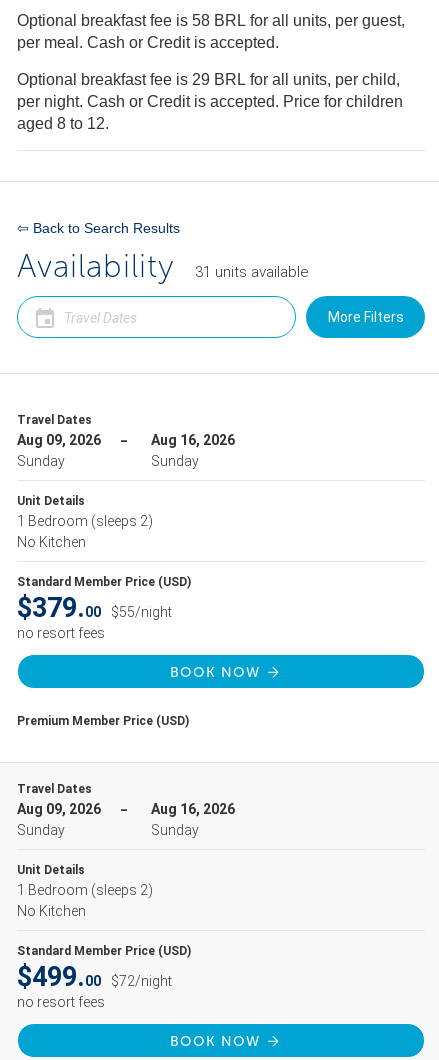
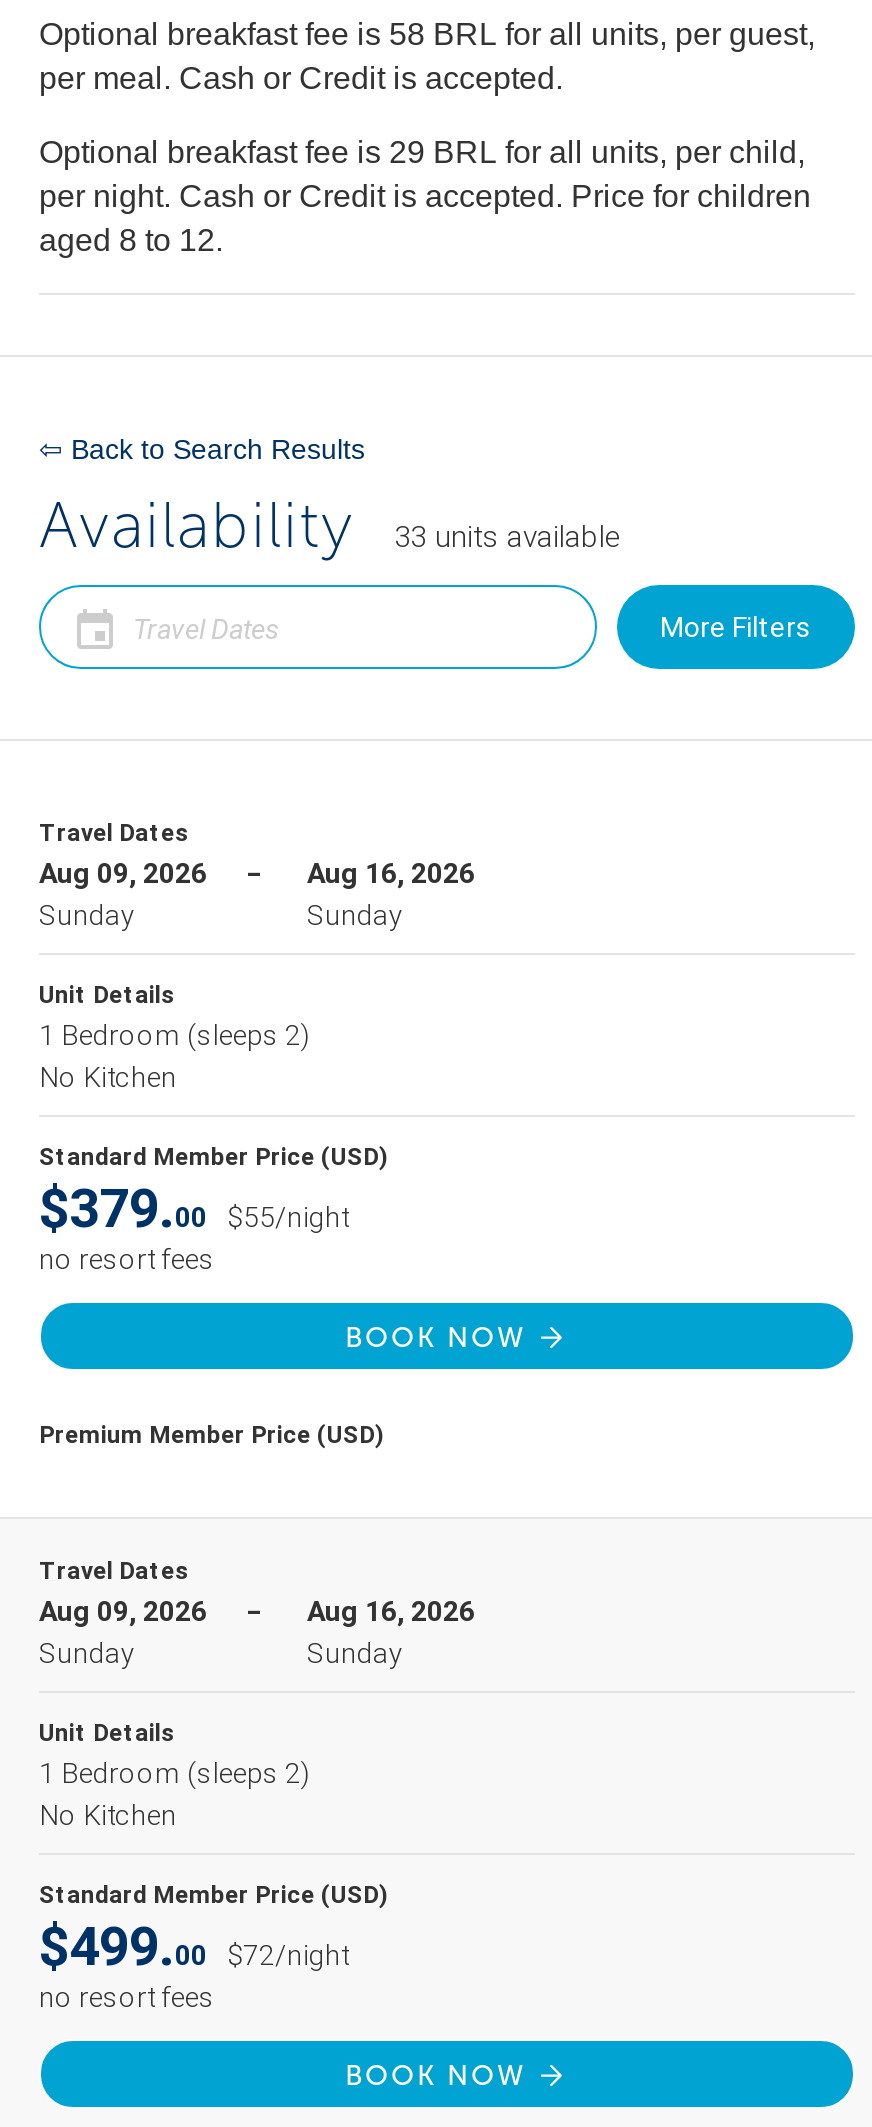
- 31 units available
+ 33 units available
